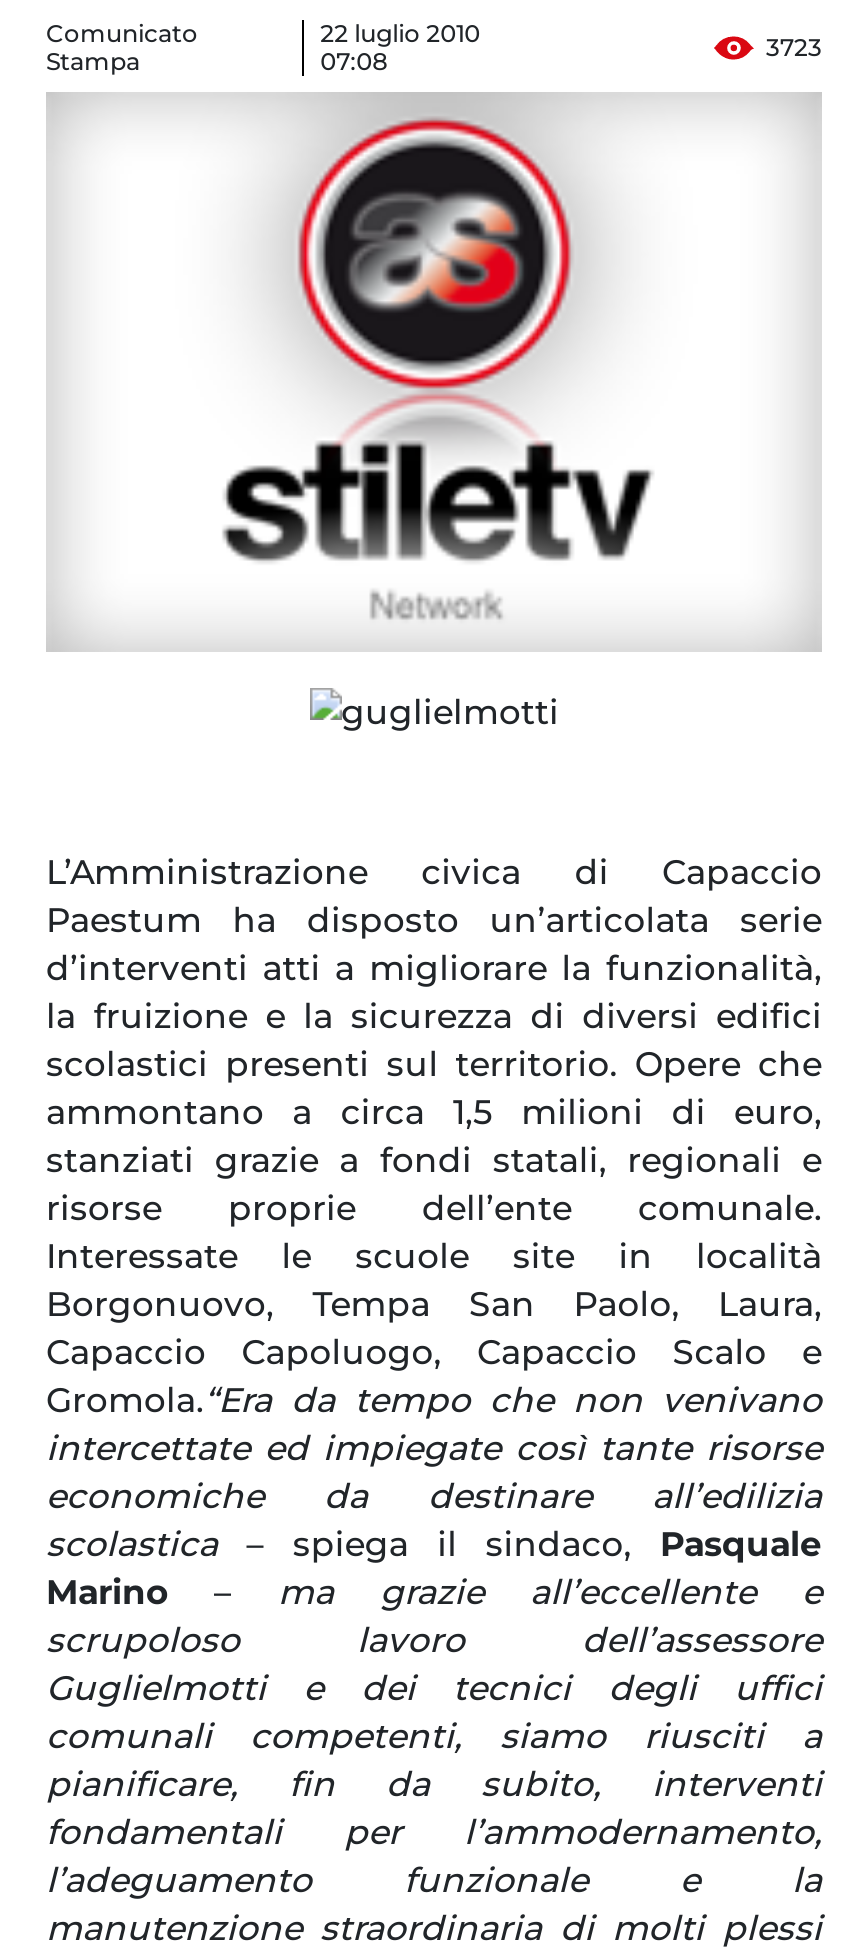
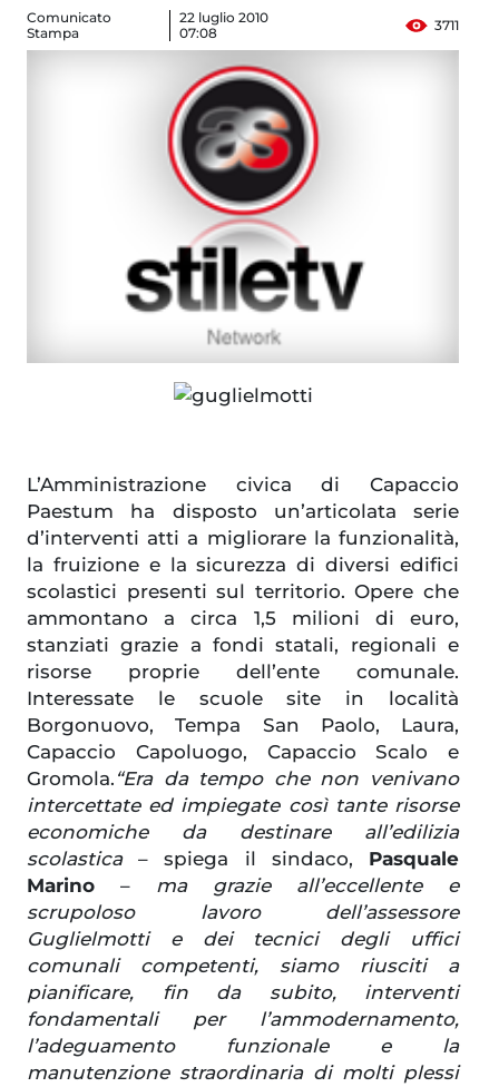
- 3723
+ 3711
